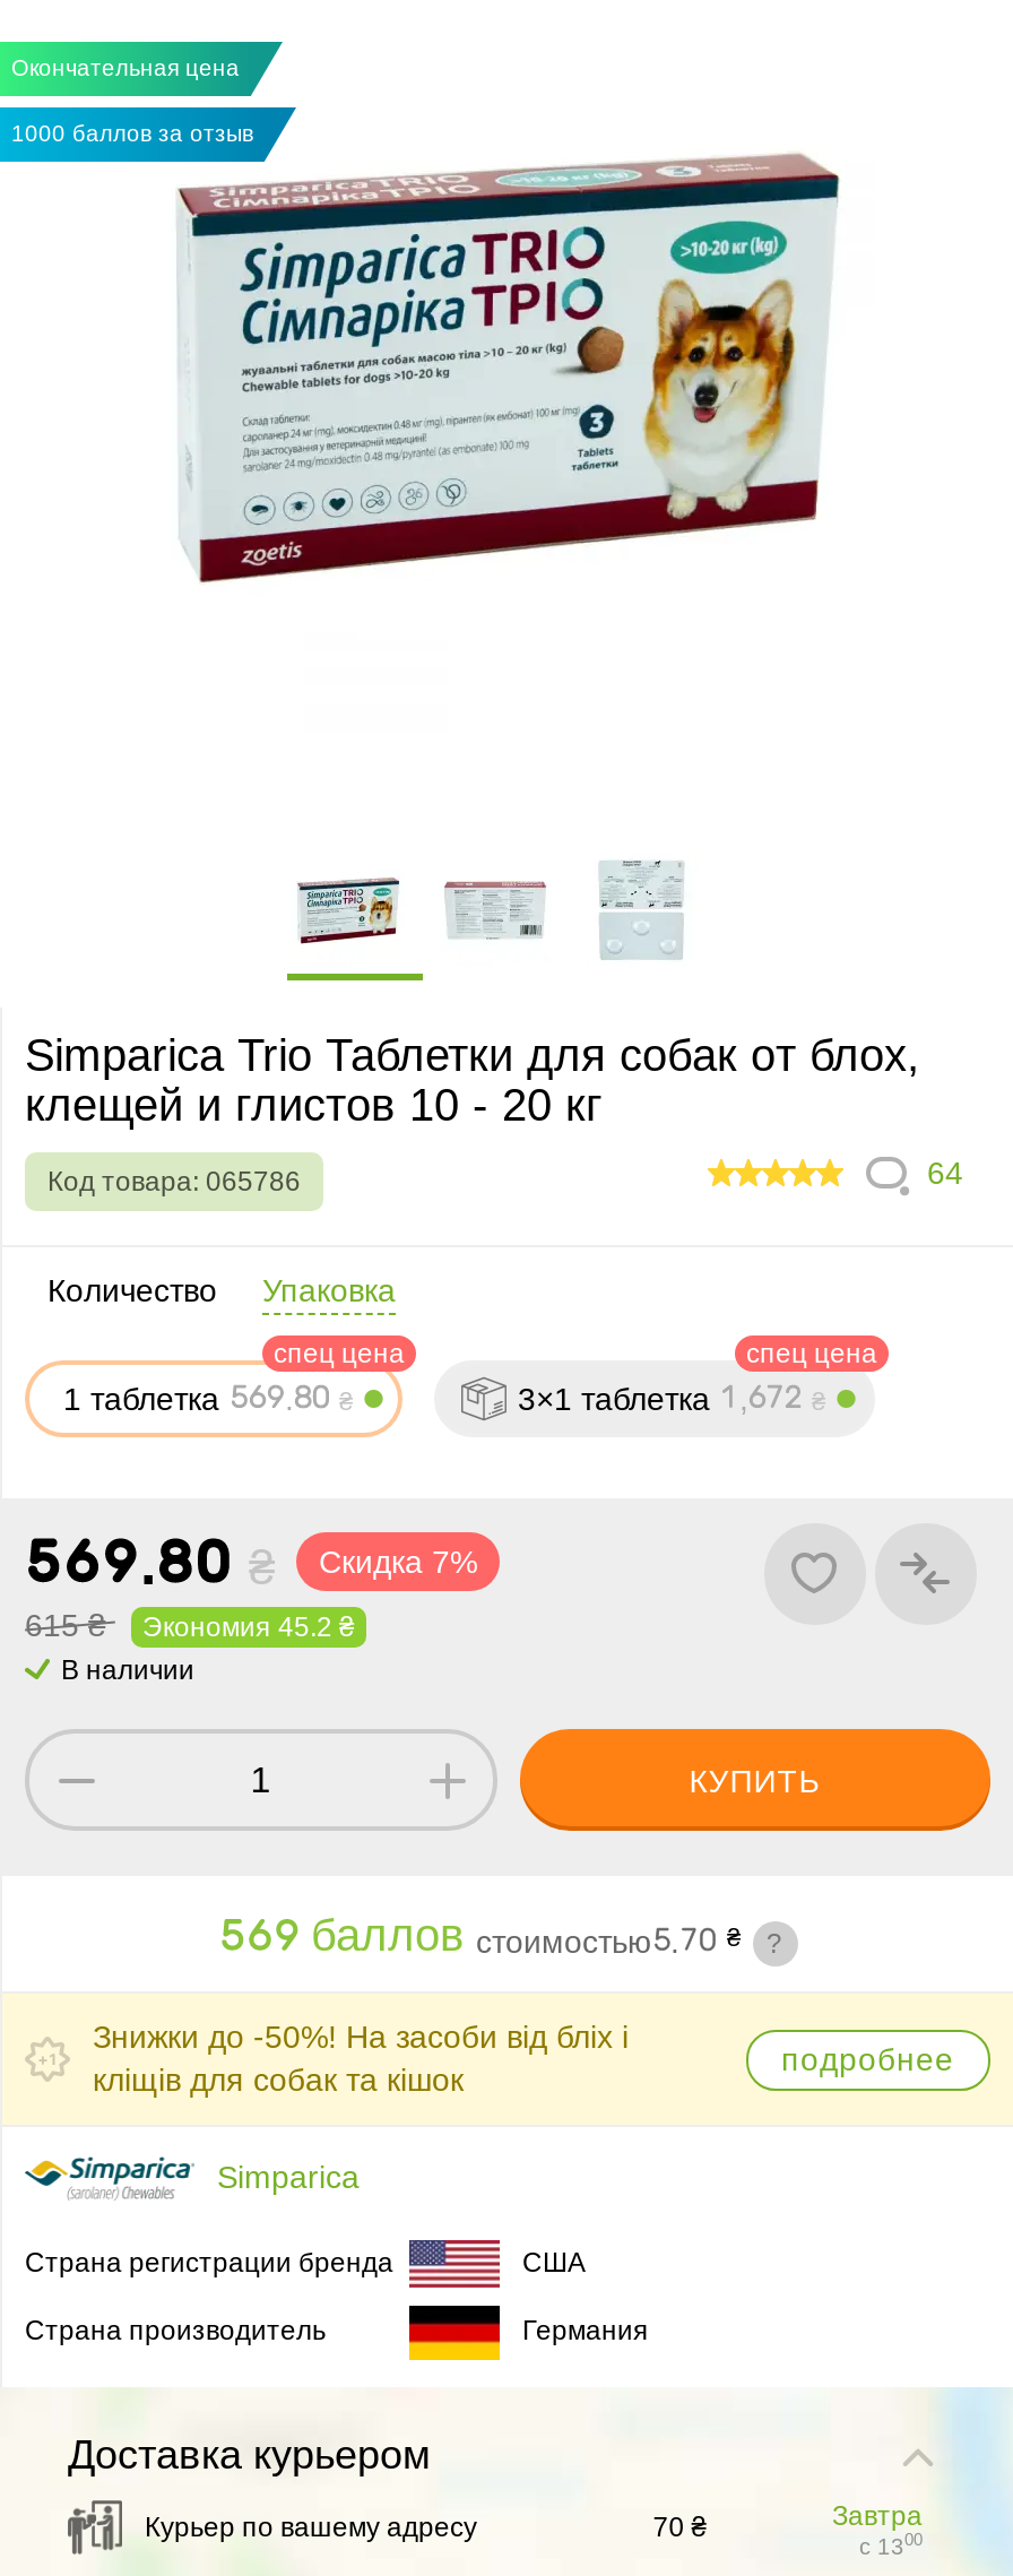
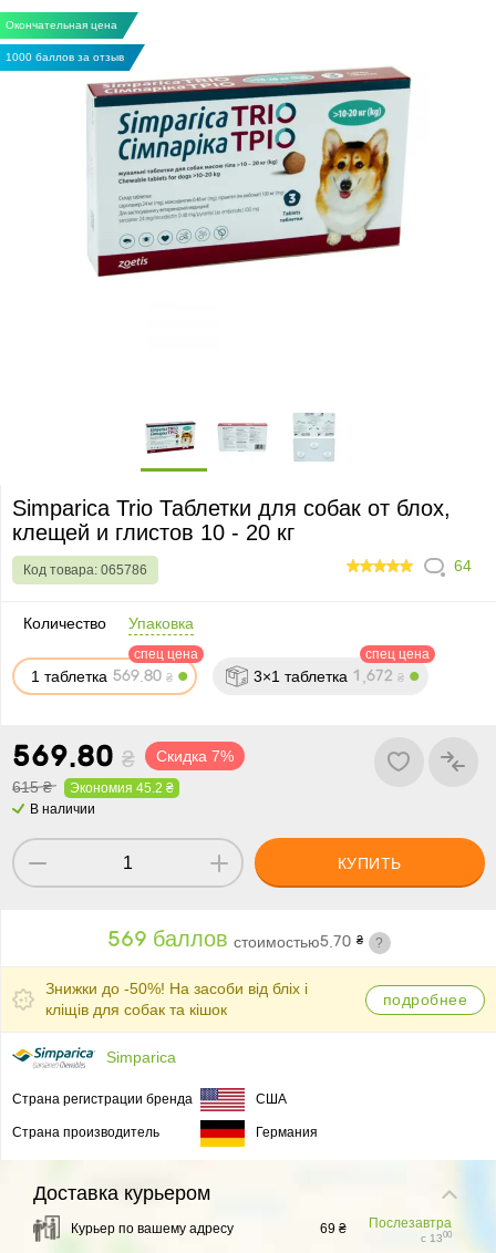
- 70 ₴
- Завтра
+ 69 ₴
+ Послезавтра
